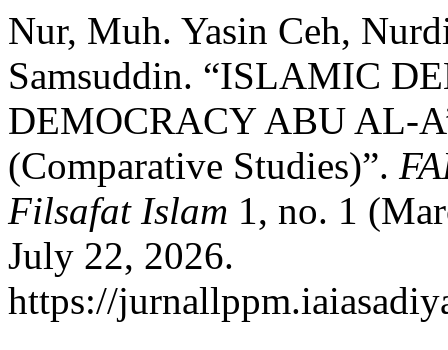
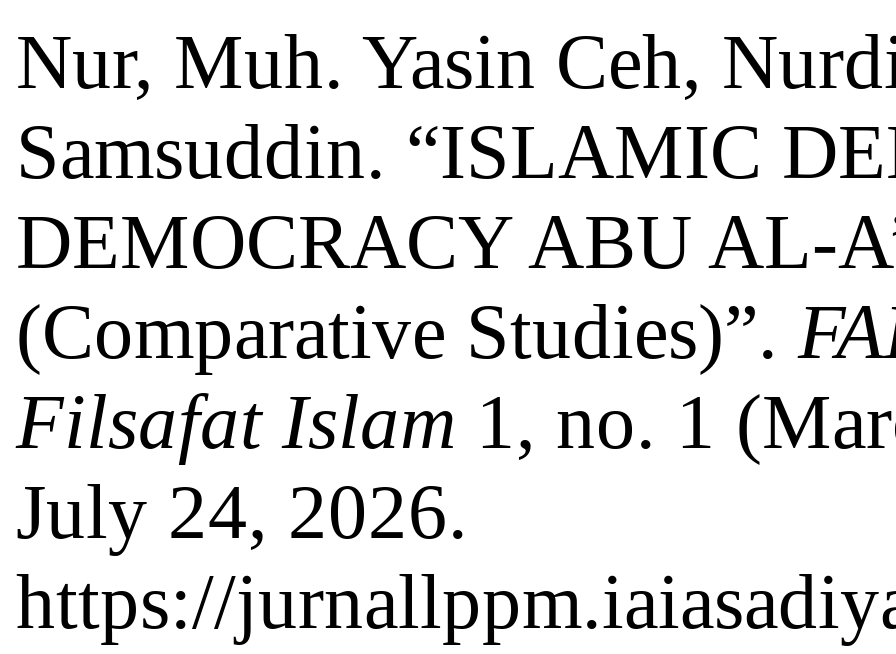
- July 22, 2026.
+ July 24, 2026.
